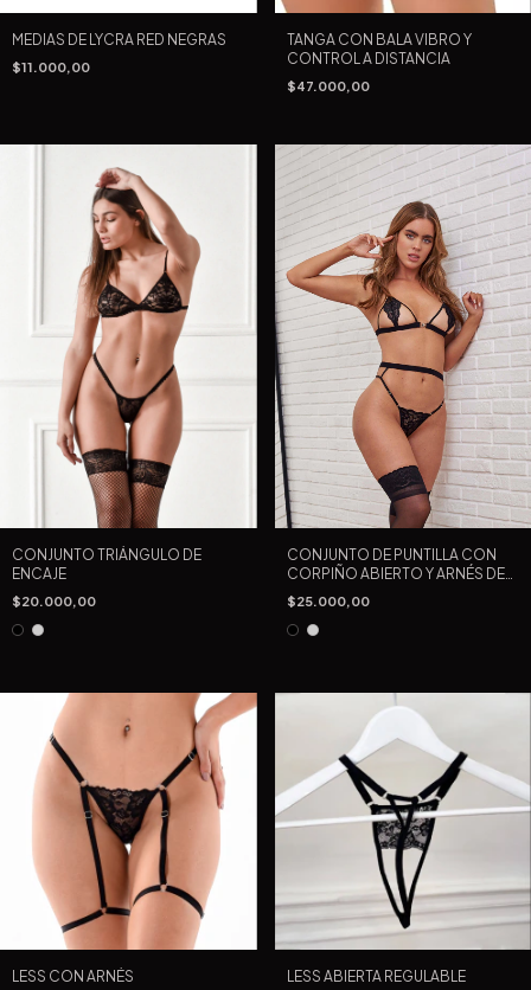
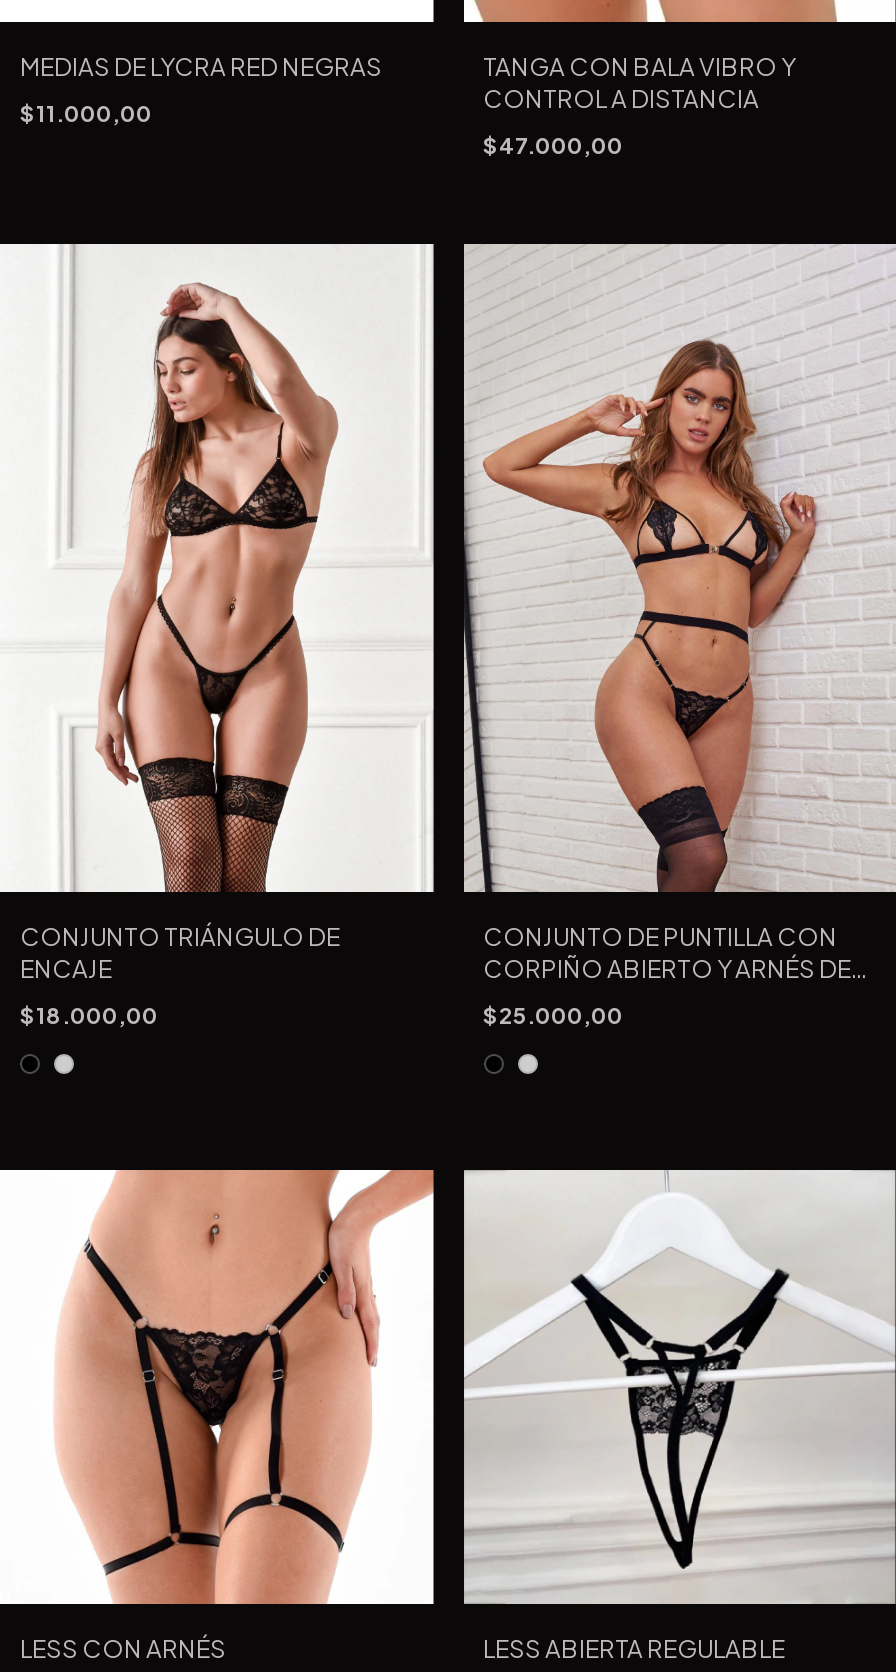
- $20.000,00
+ $18.000,00
